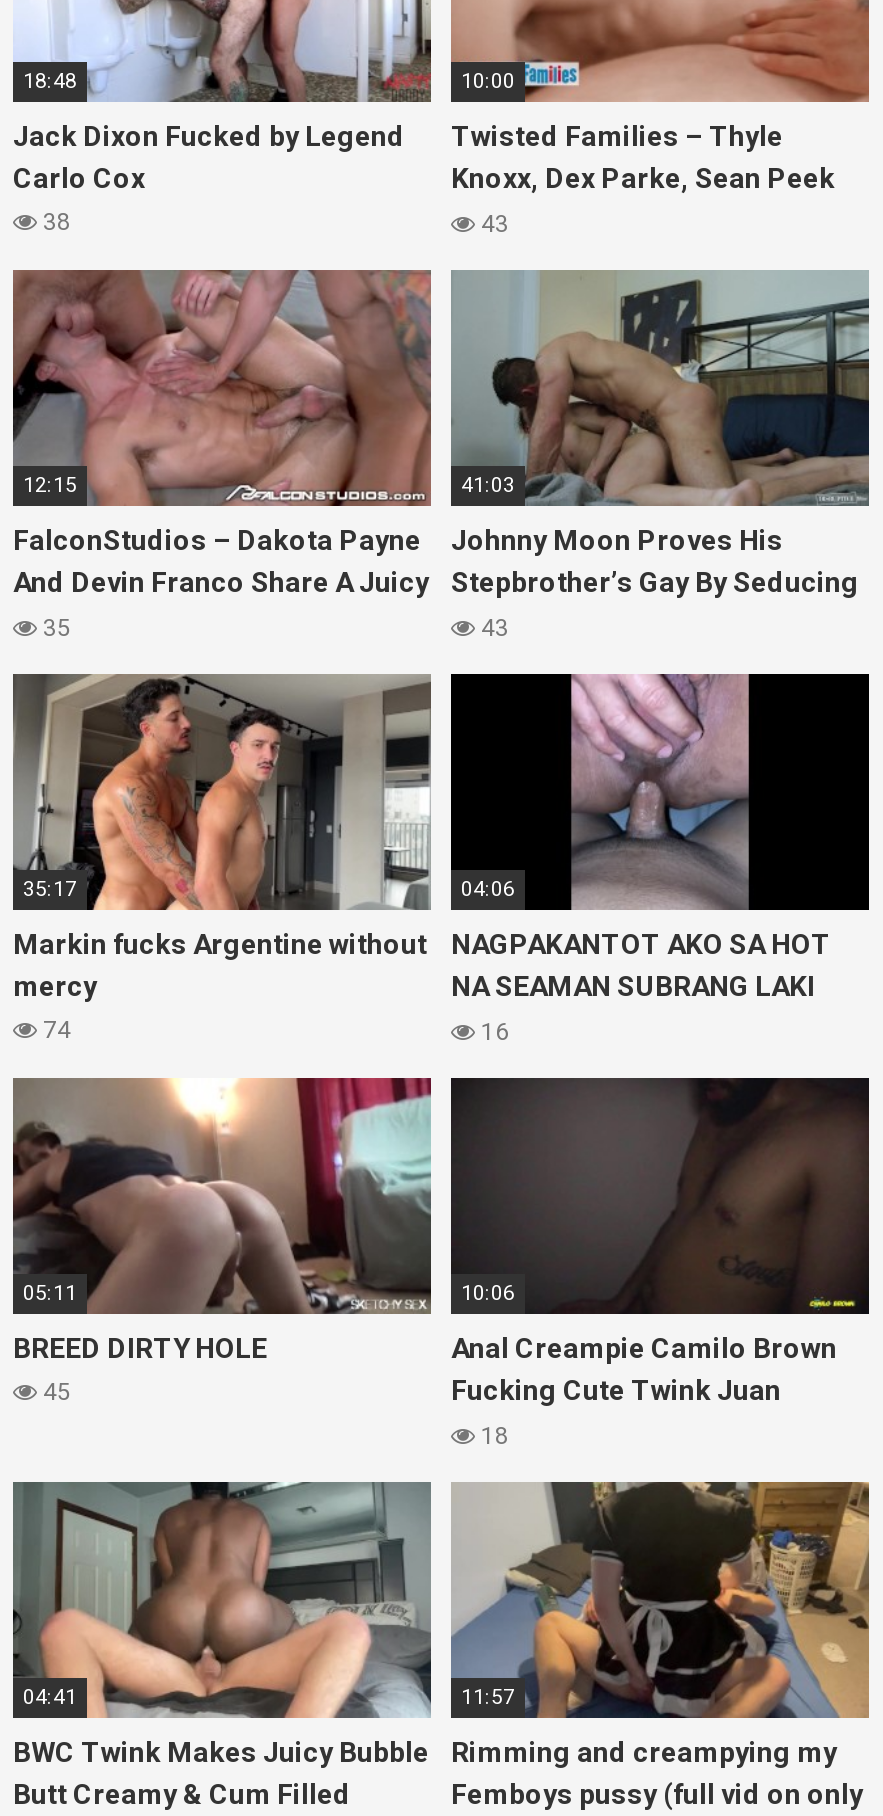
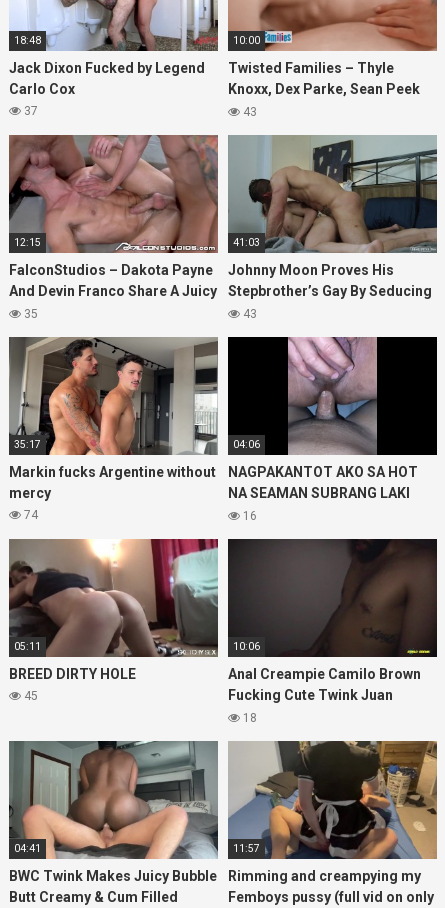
- 38
+ 37
